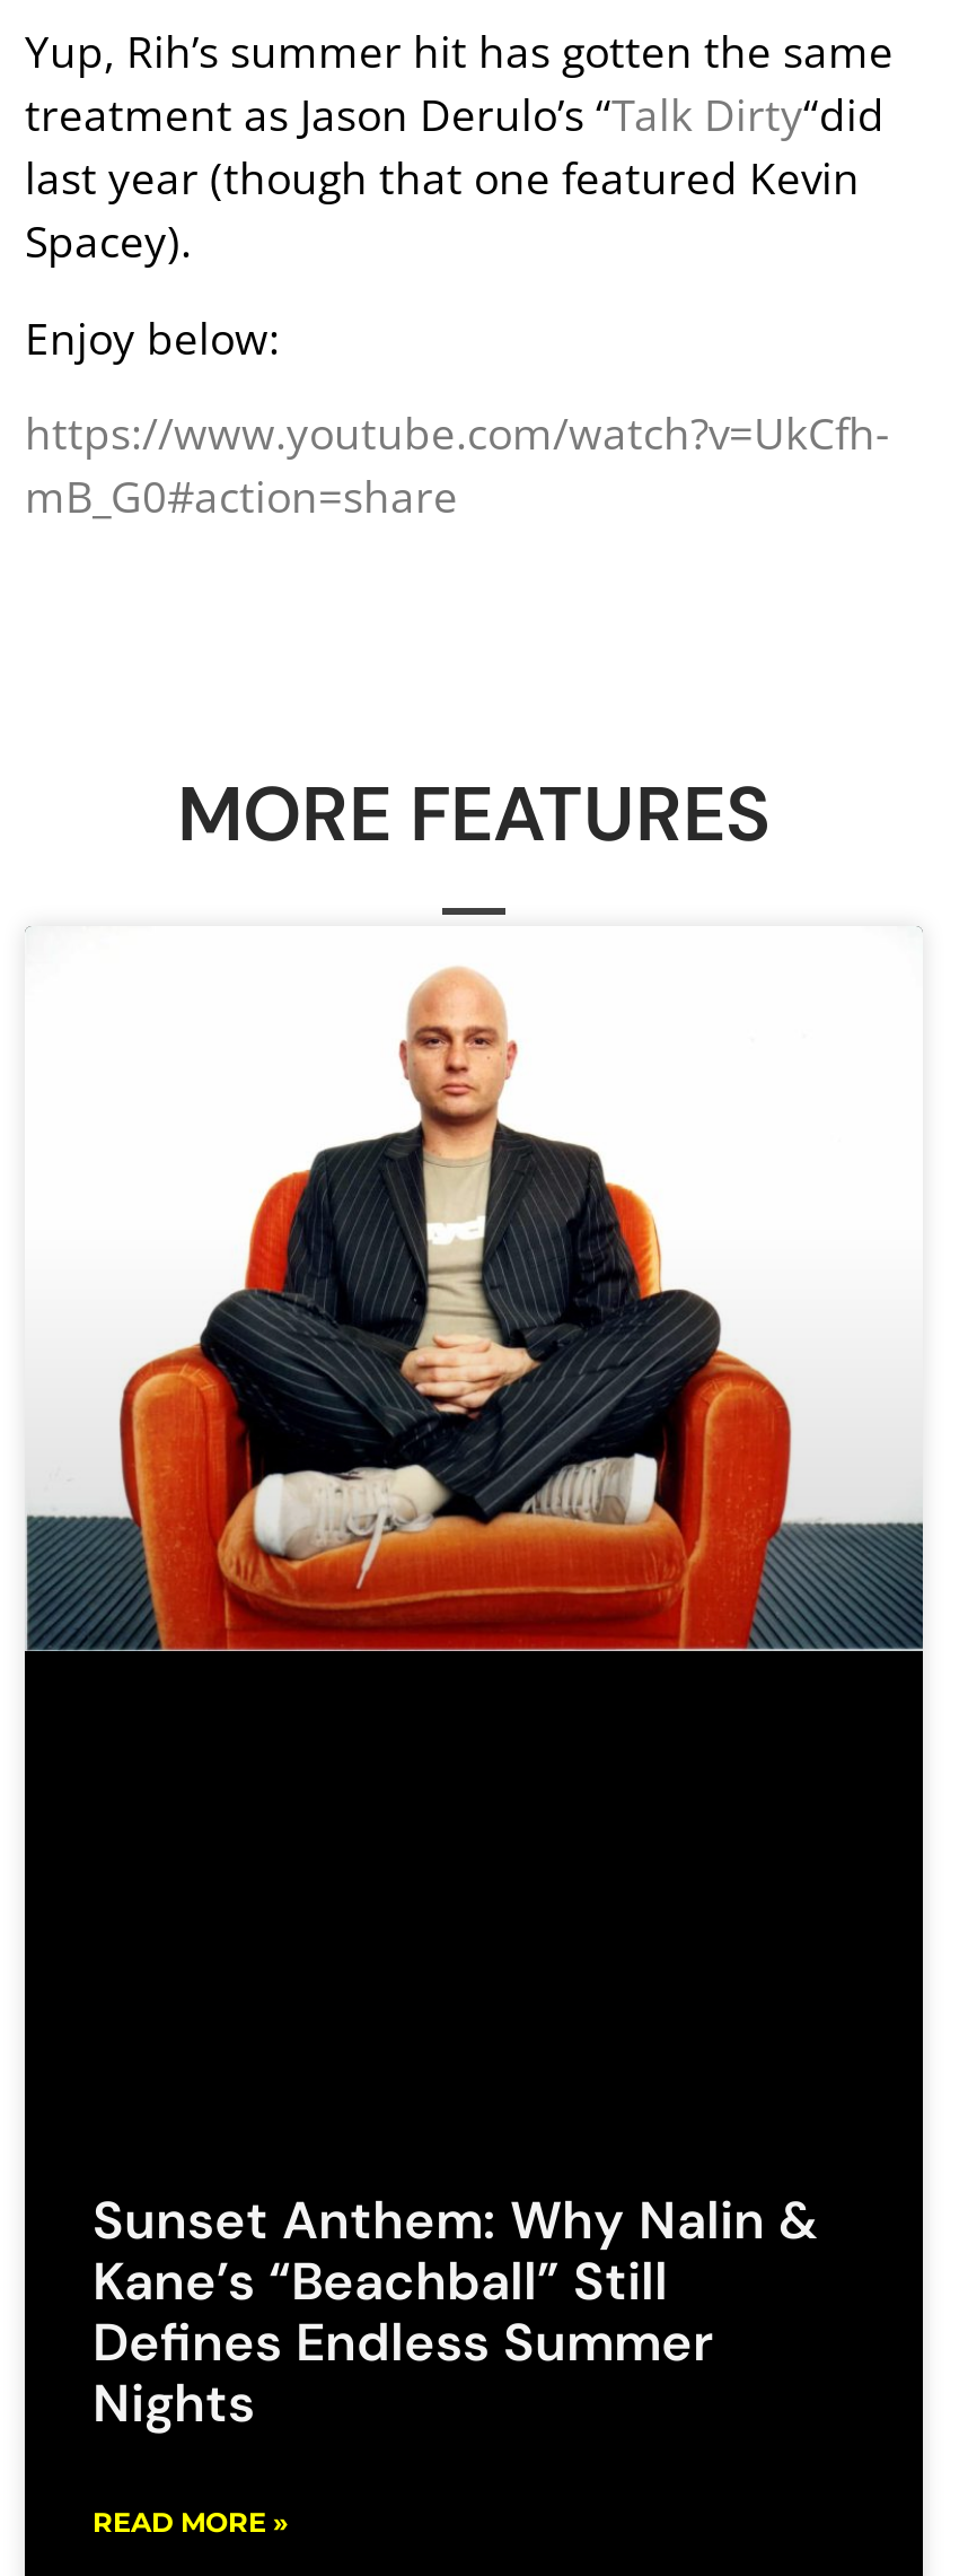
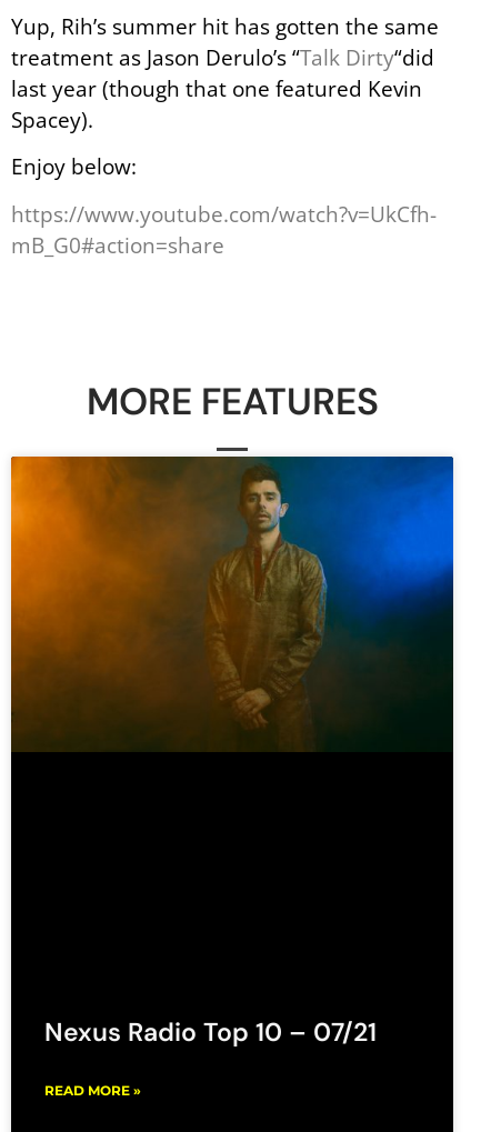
- [image]
+ [image]

- Sunset Anthem: Why Nalin &
- Kane’s “Beachball” Still
- Defines Endless Summer
- Nights
+ Nexus Radio Top 10 – 07/21
